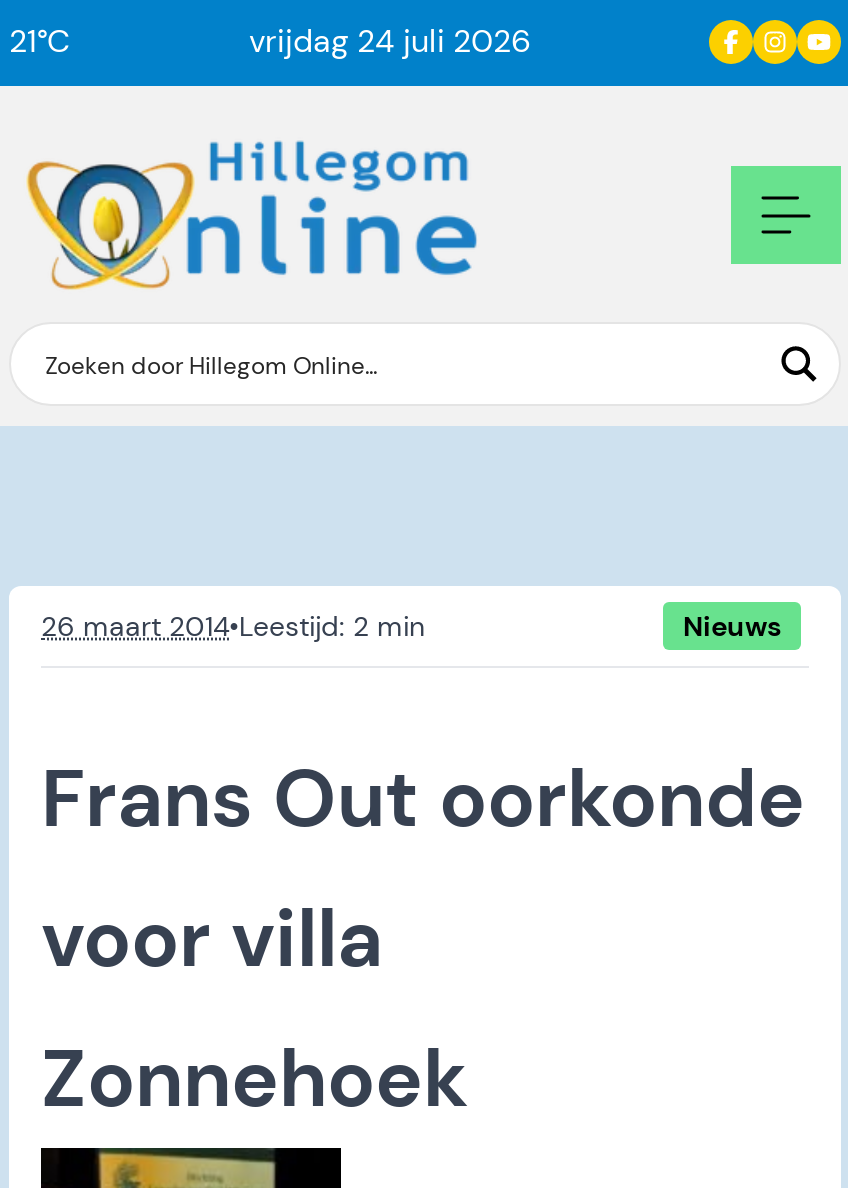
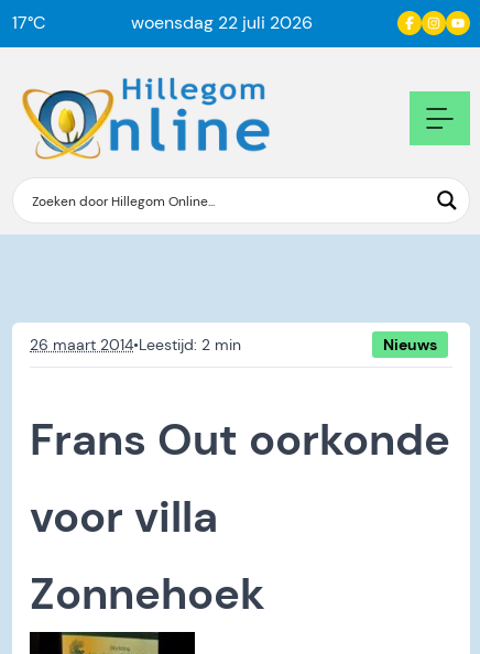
- 21°C
+ 17°C

- vrijdag 24 juli 2026
+ woensdag 22 juli 2026
